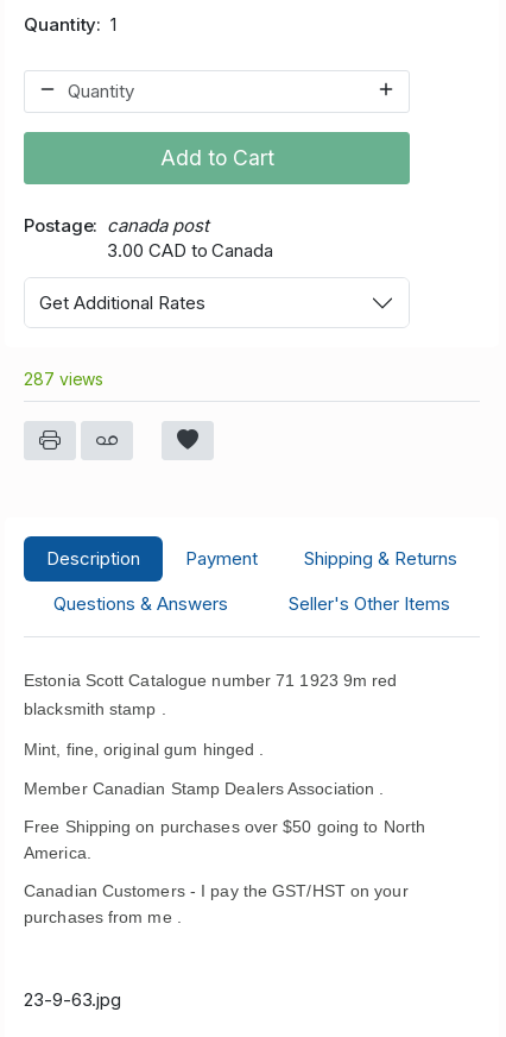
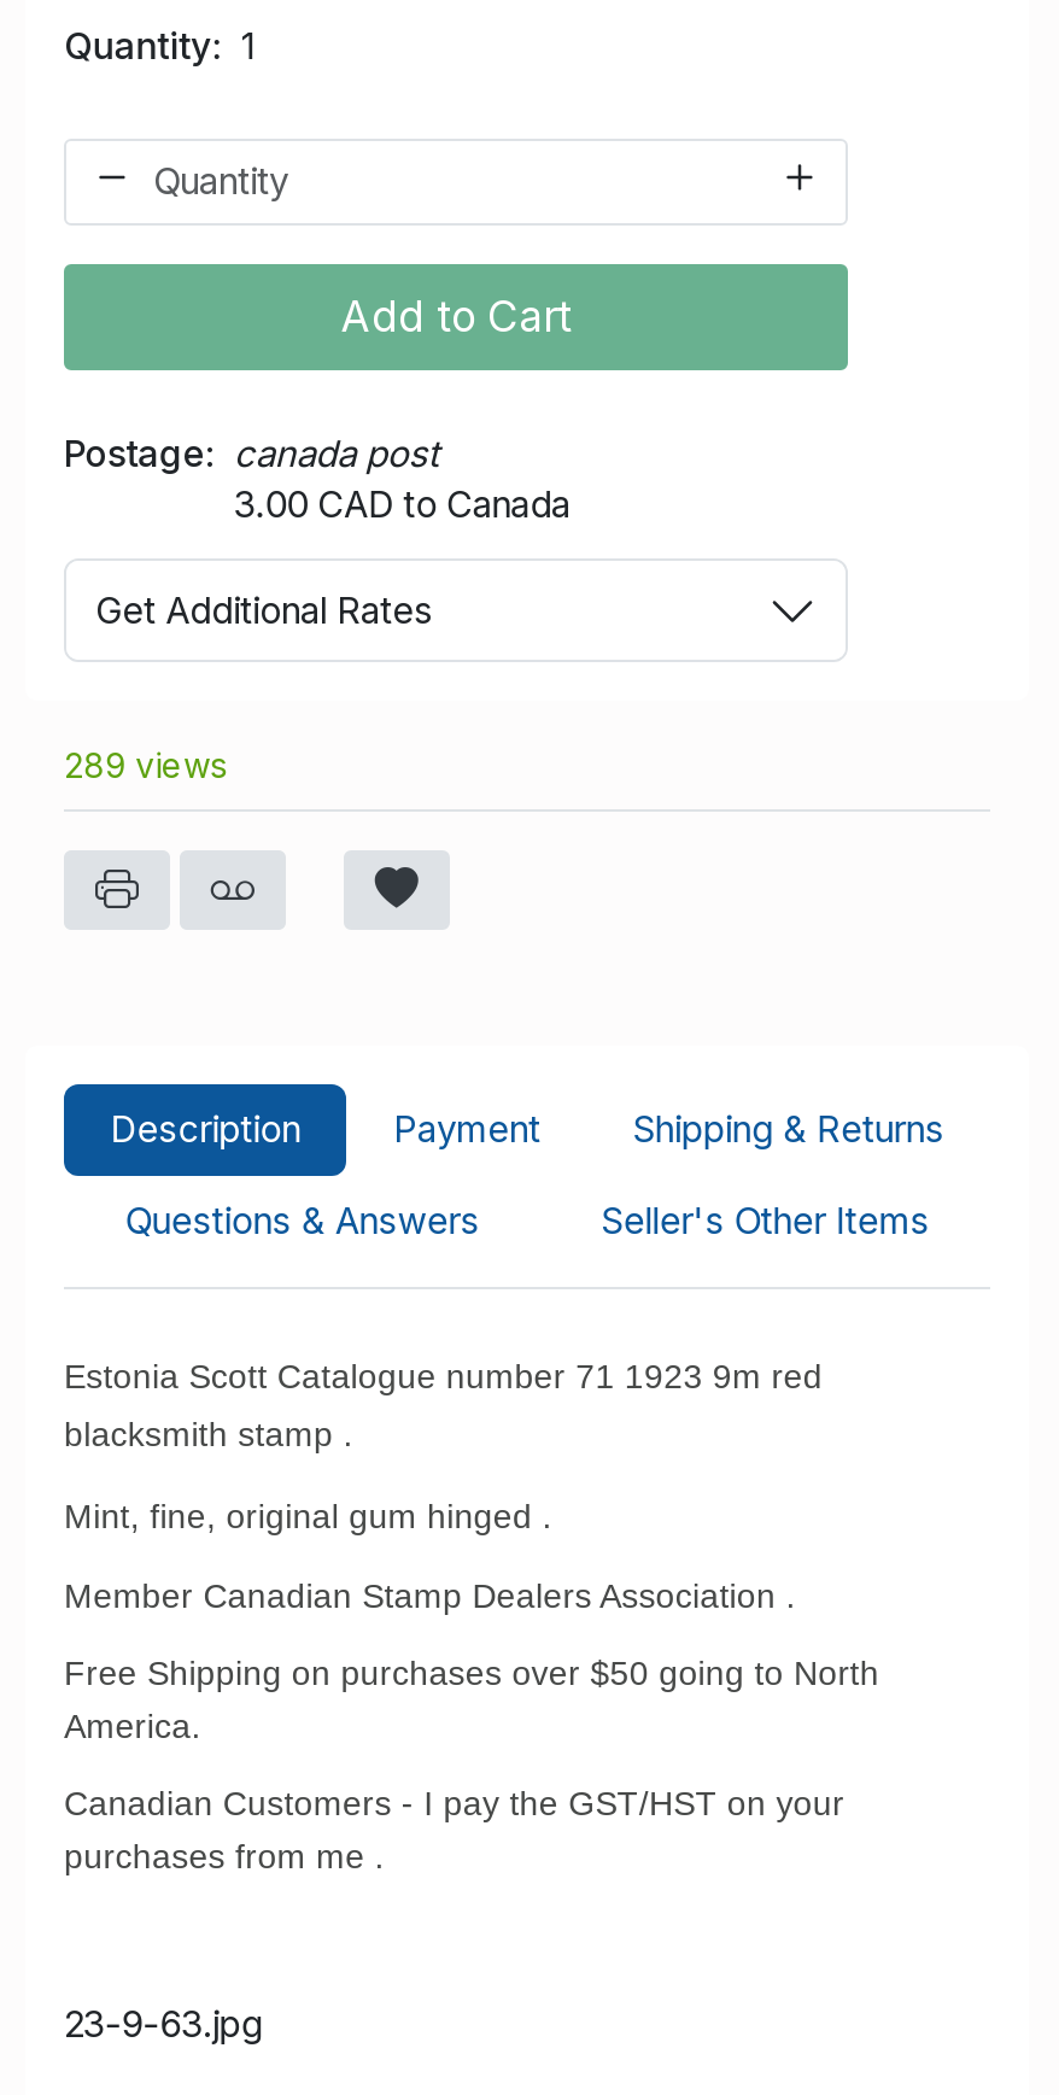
- 287 views
+ 289 views
